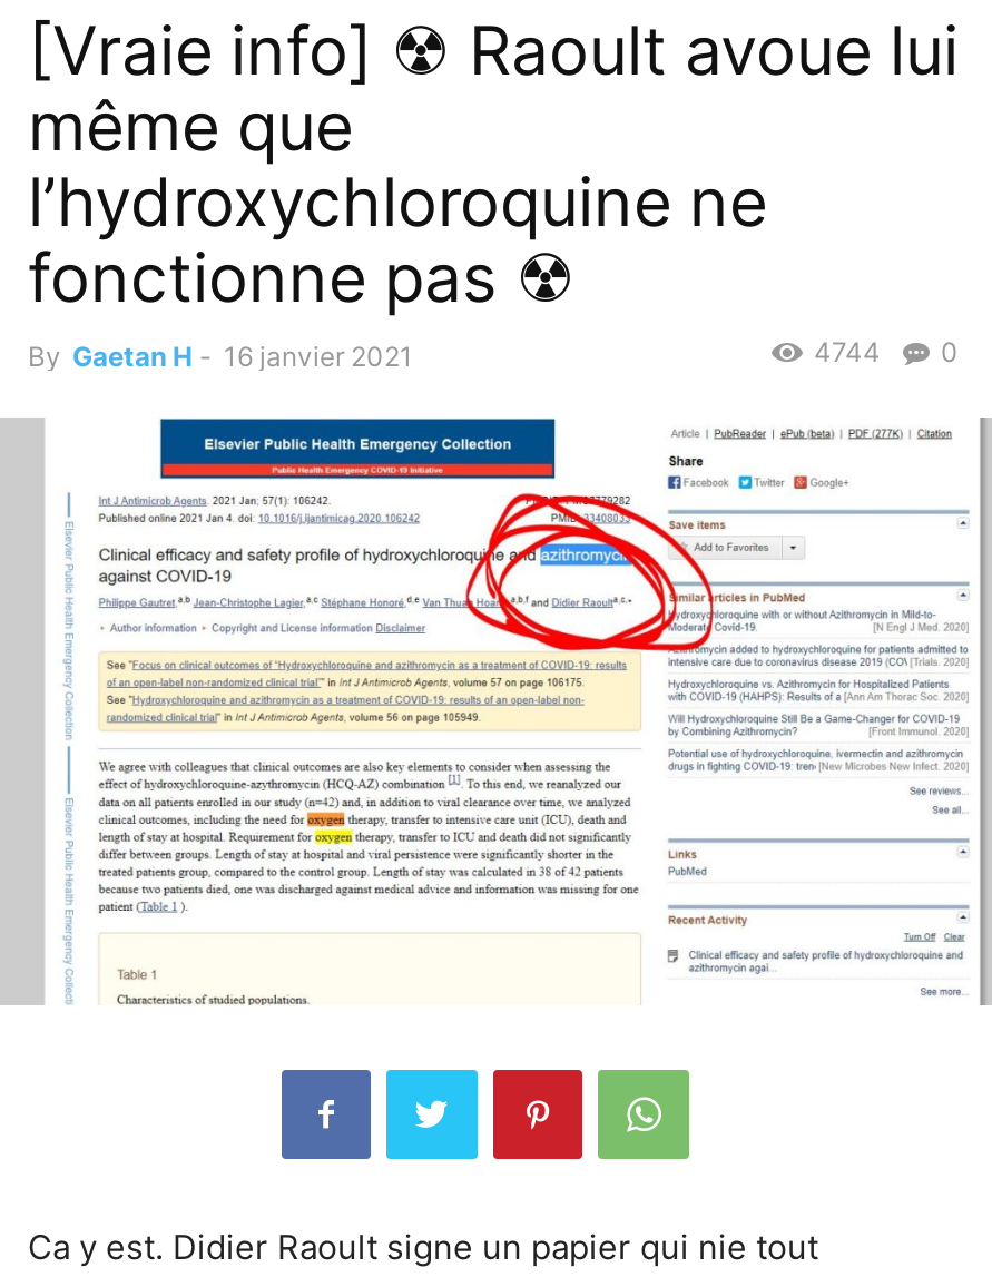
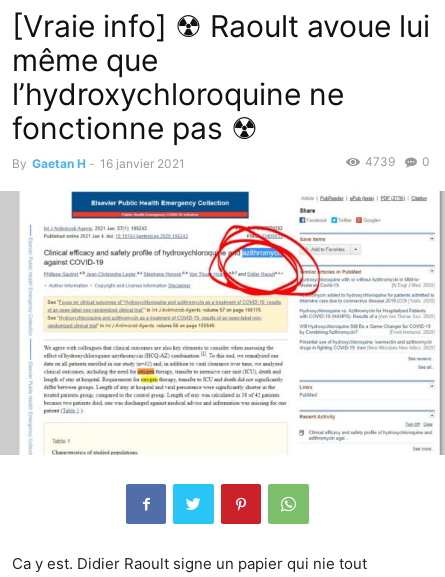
- 4744 0
+ 4739 0
